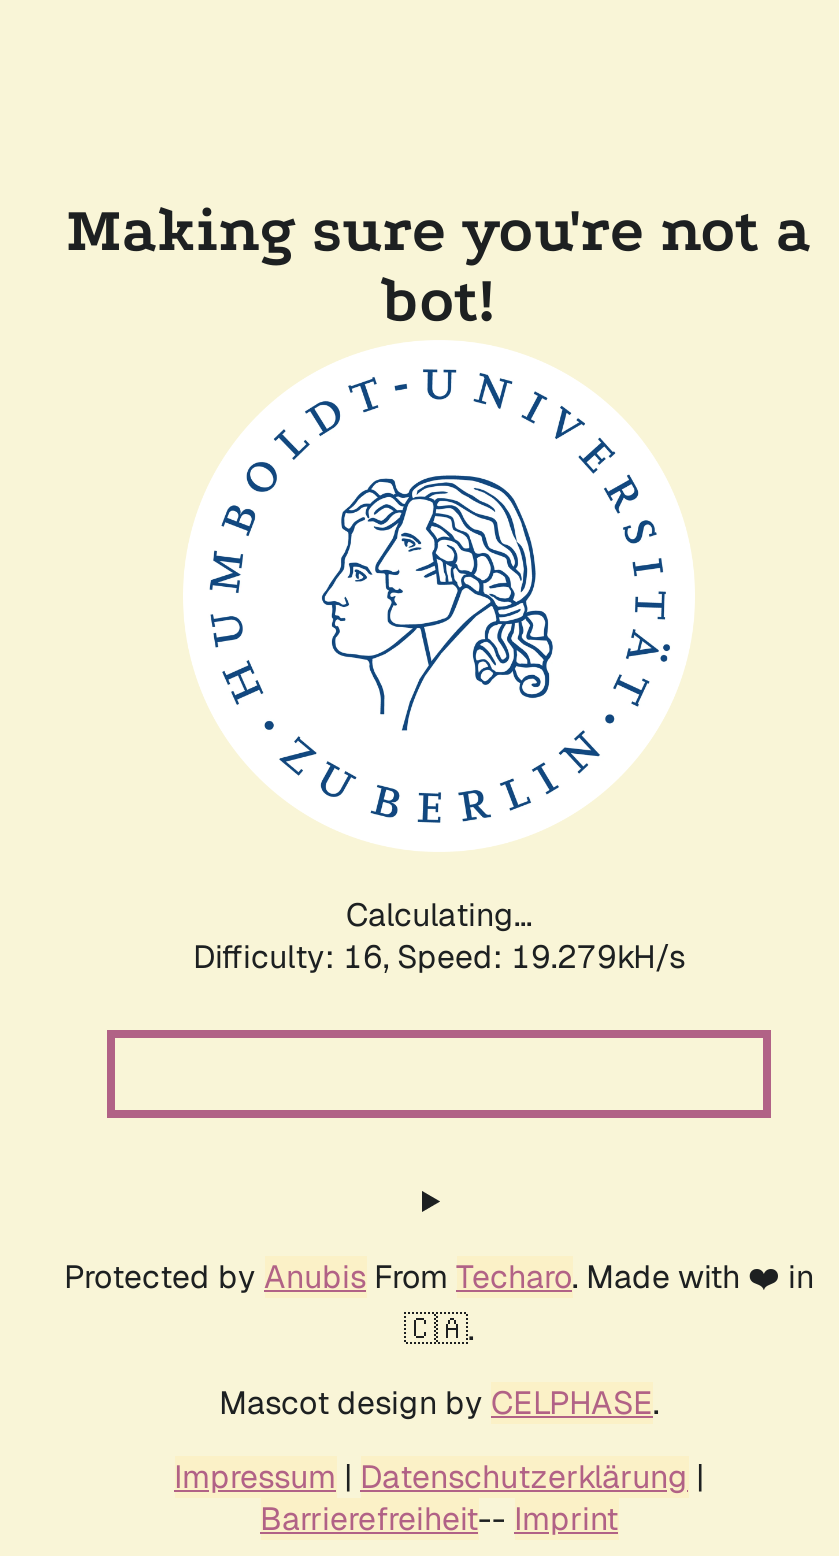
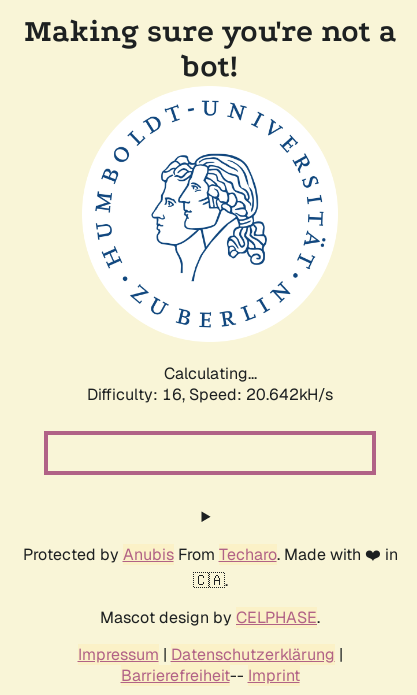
- Difficulty: 16, Speed: 19.279kH/s
+ Difficulty: 16, Speed: 20.642kH/s
